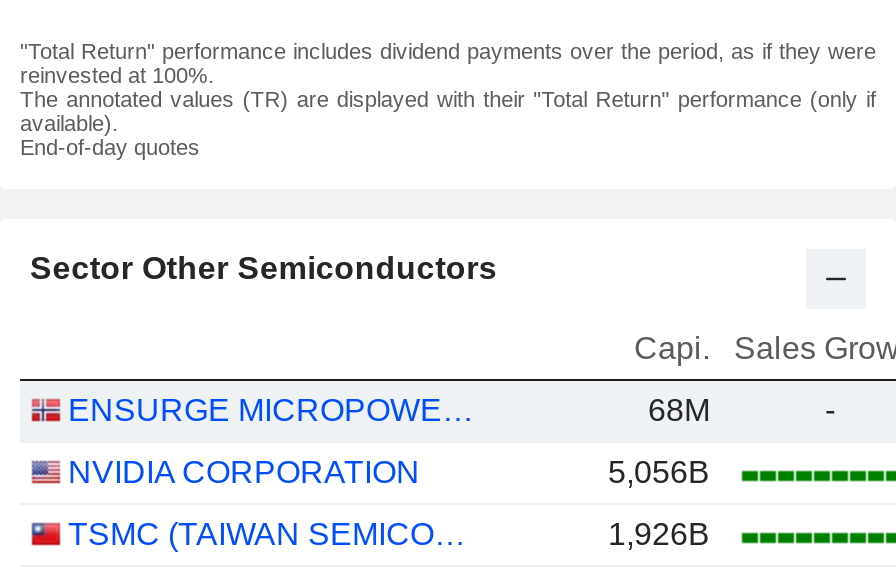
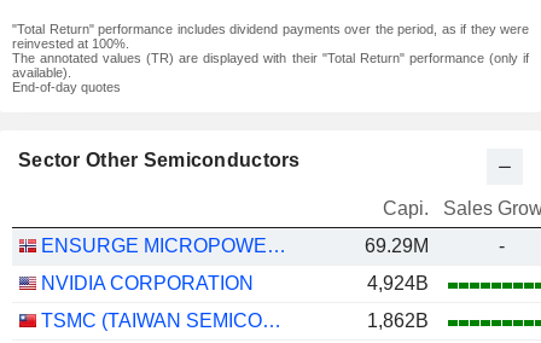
- 68M
+ 69.29M

- 5,056B
+ 4,924B

- 1,926B
+ 1,862B
